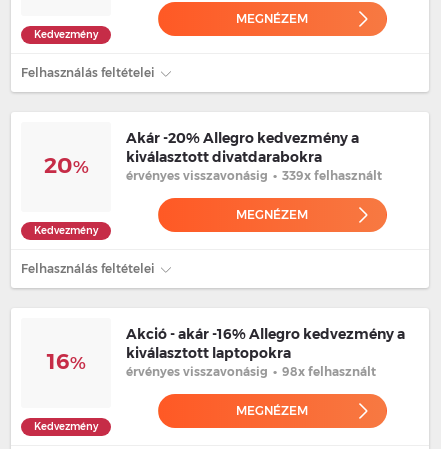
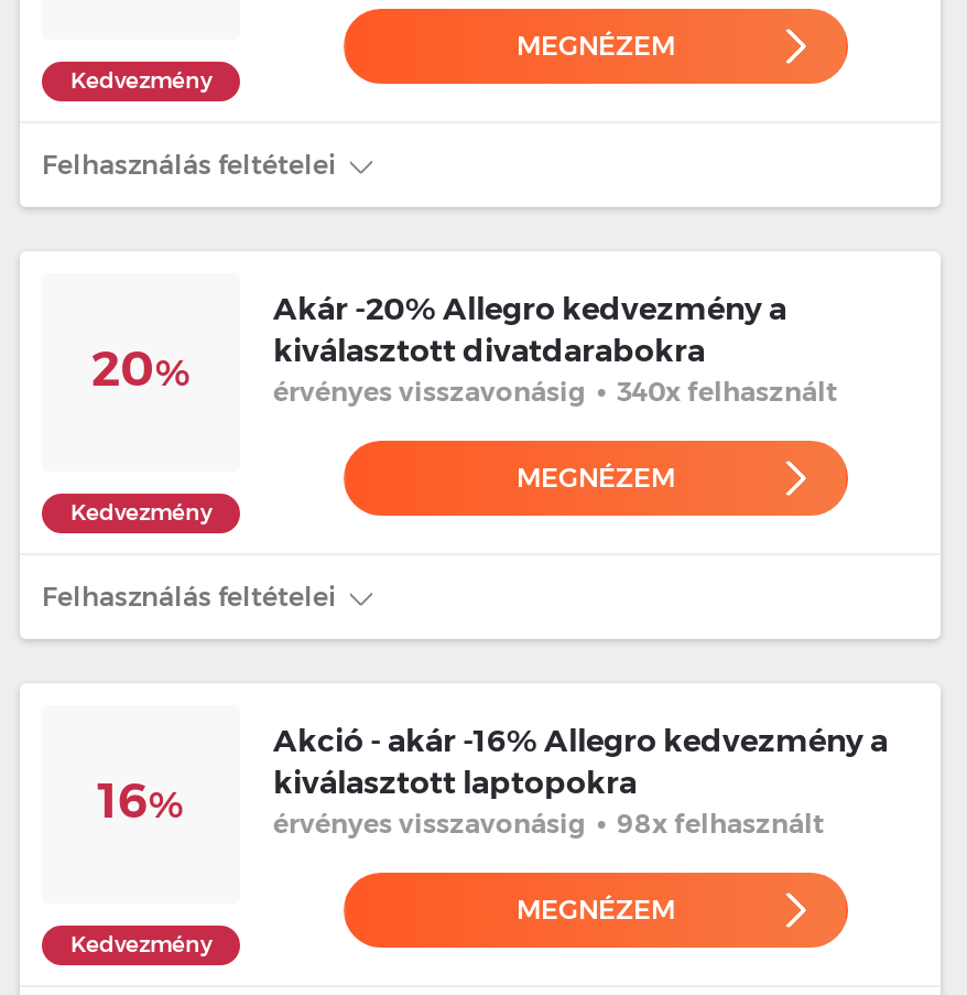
- érvényes visszavonásig • 339x felhasznált
+ érvényes visszavonásig • 340x felhasznált
